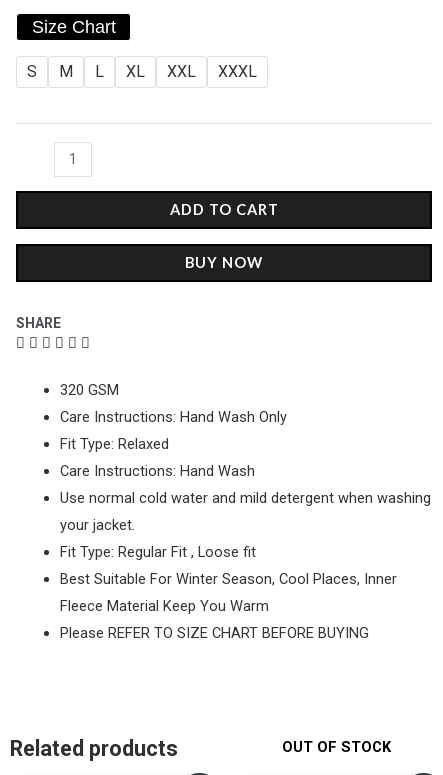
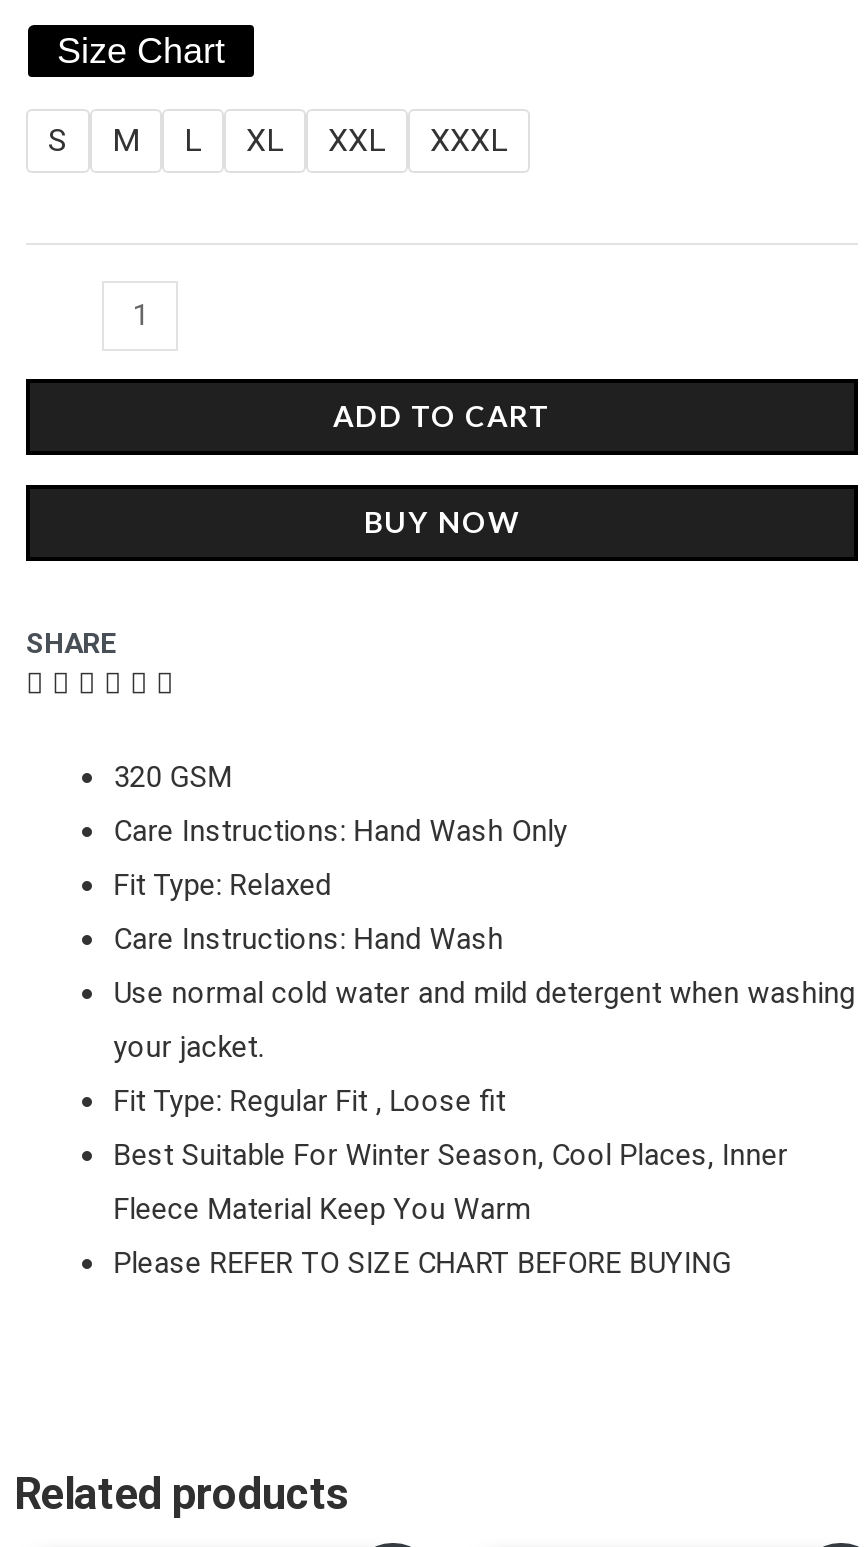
- OUT OF STOCK
